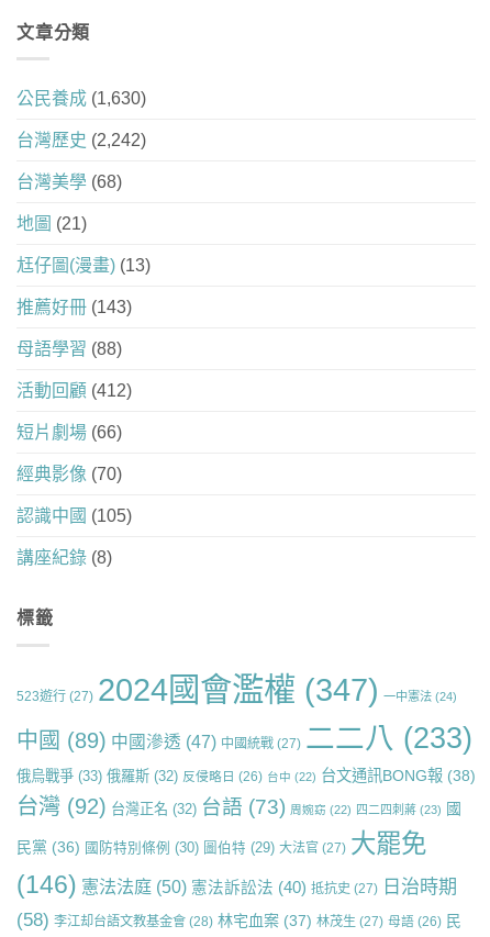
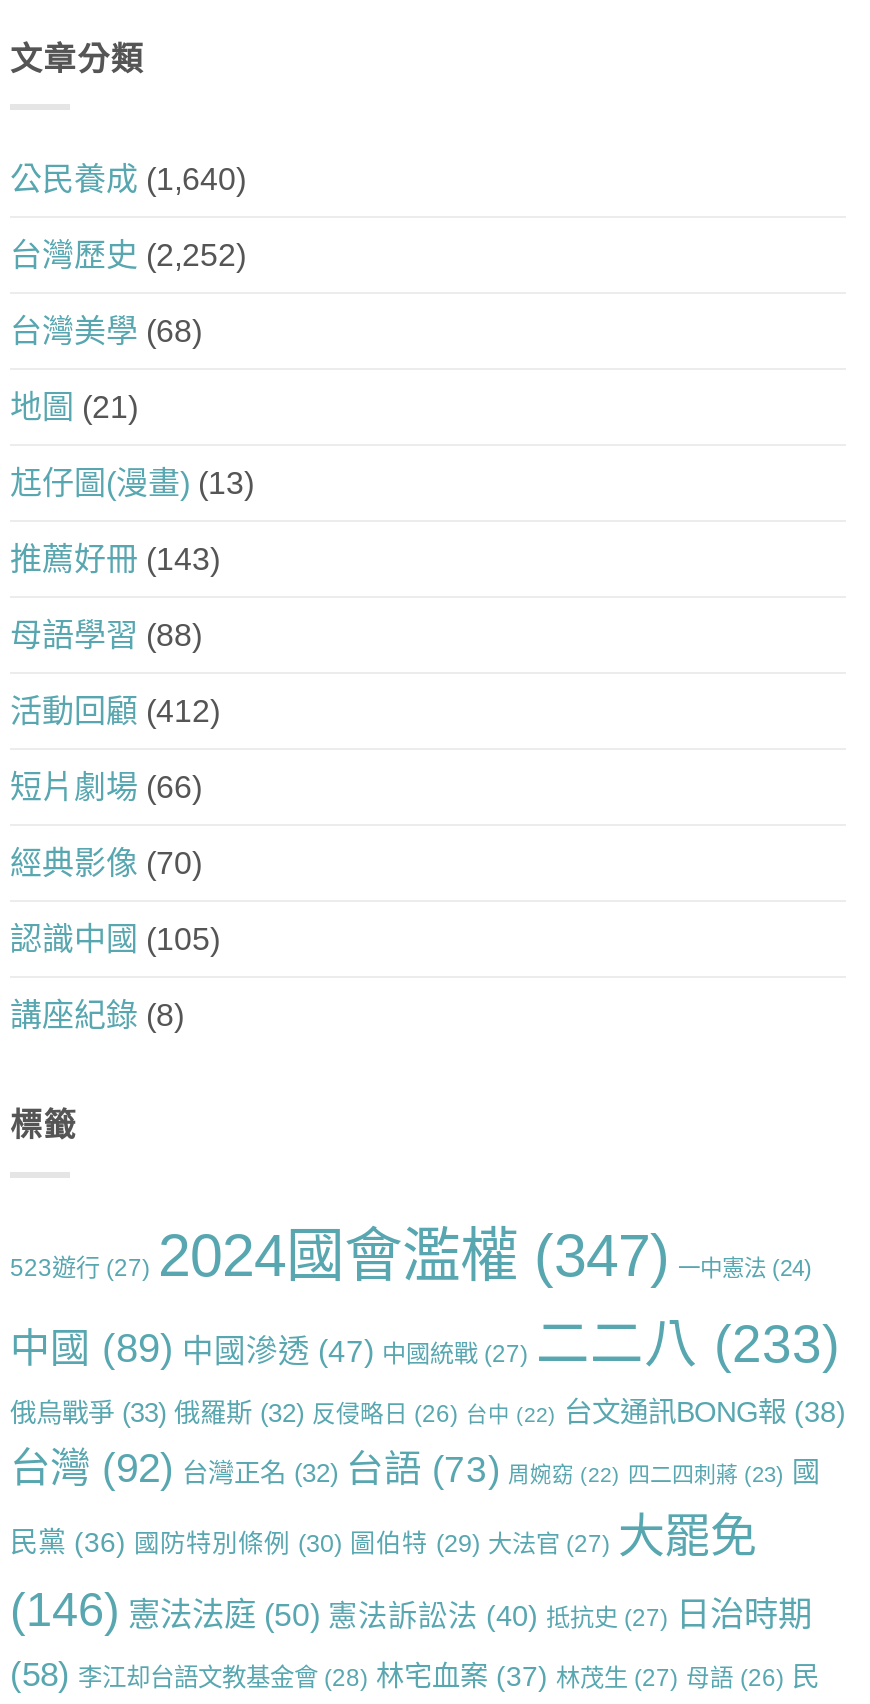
- 公民養成(1,630)
+ 公民養成(1,640)

- 台灣歷史(2,242)
+ 台灣歷史(2,252)
